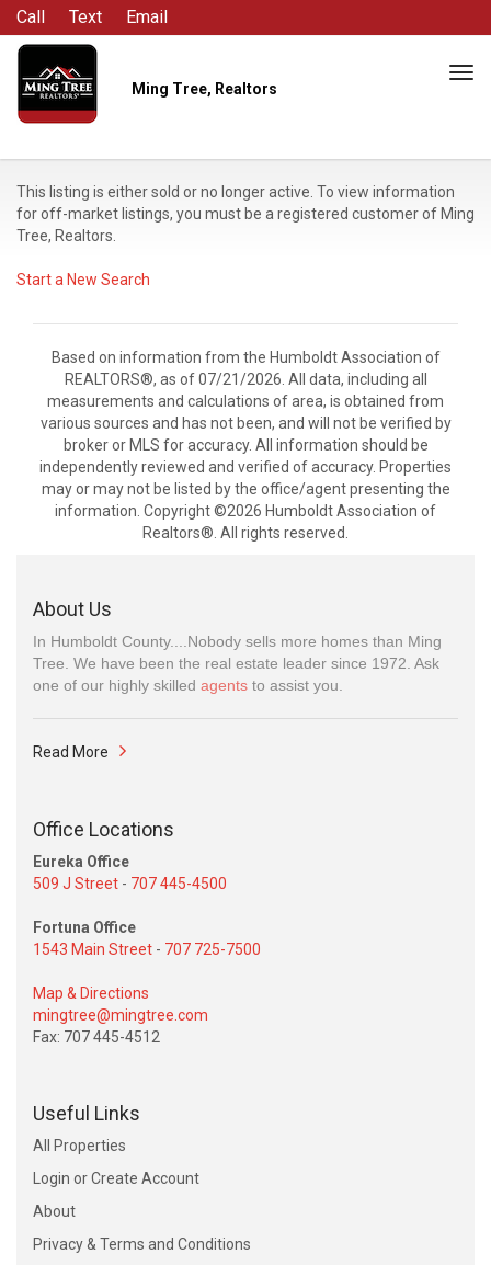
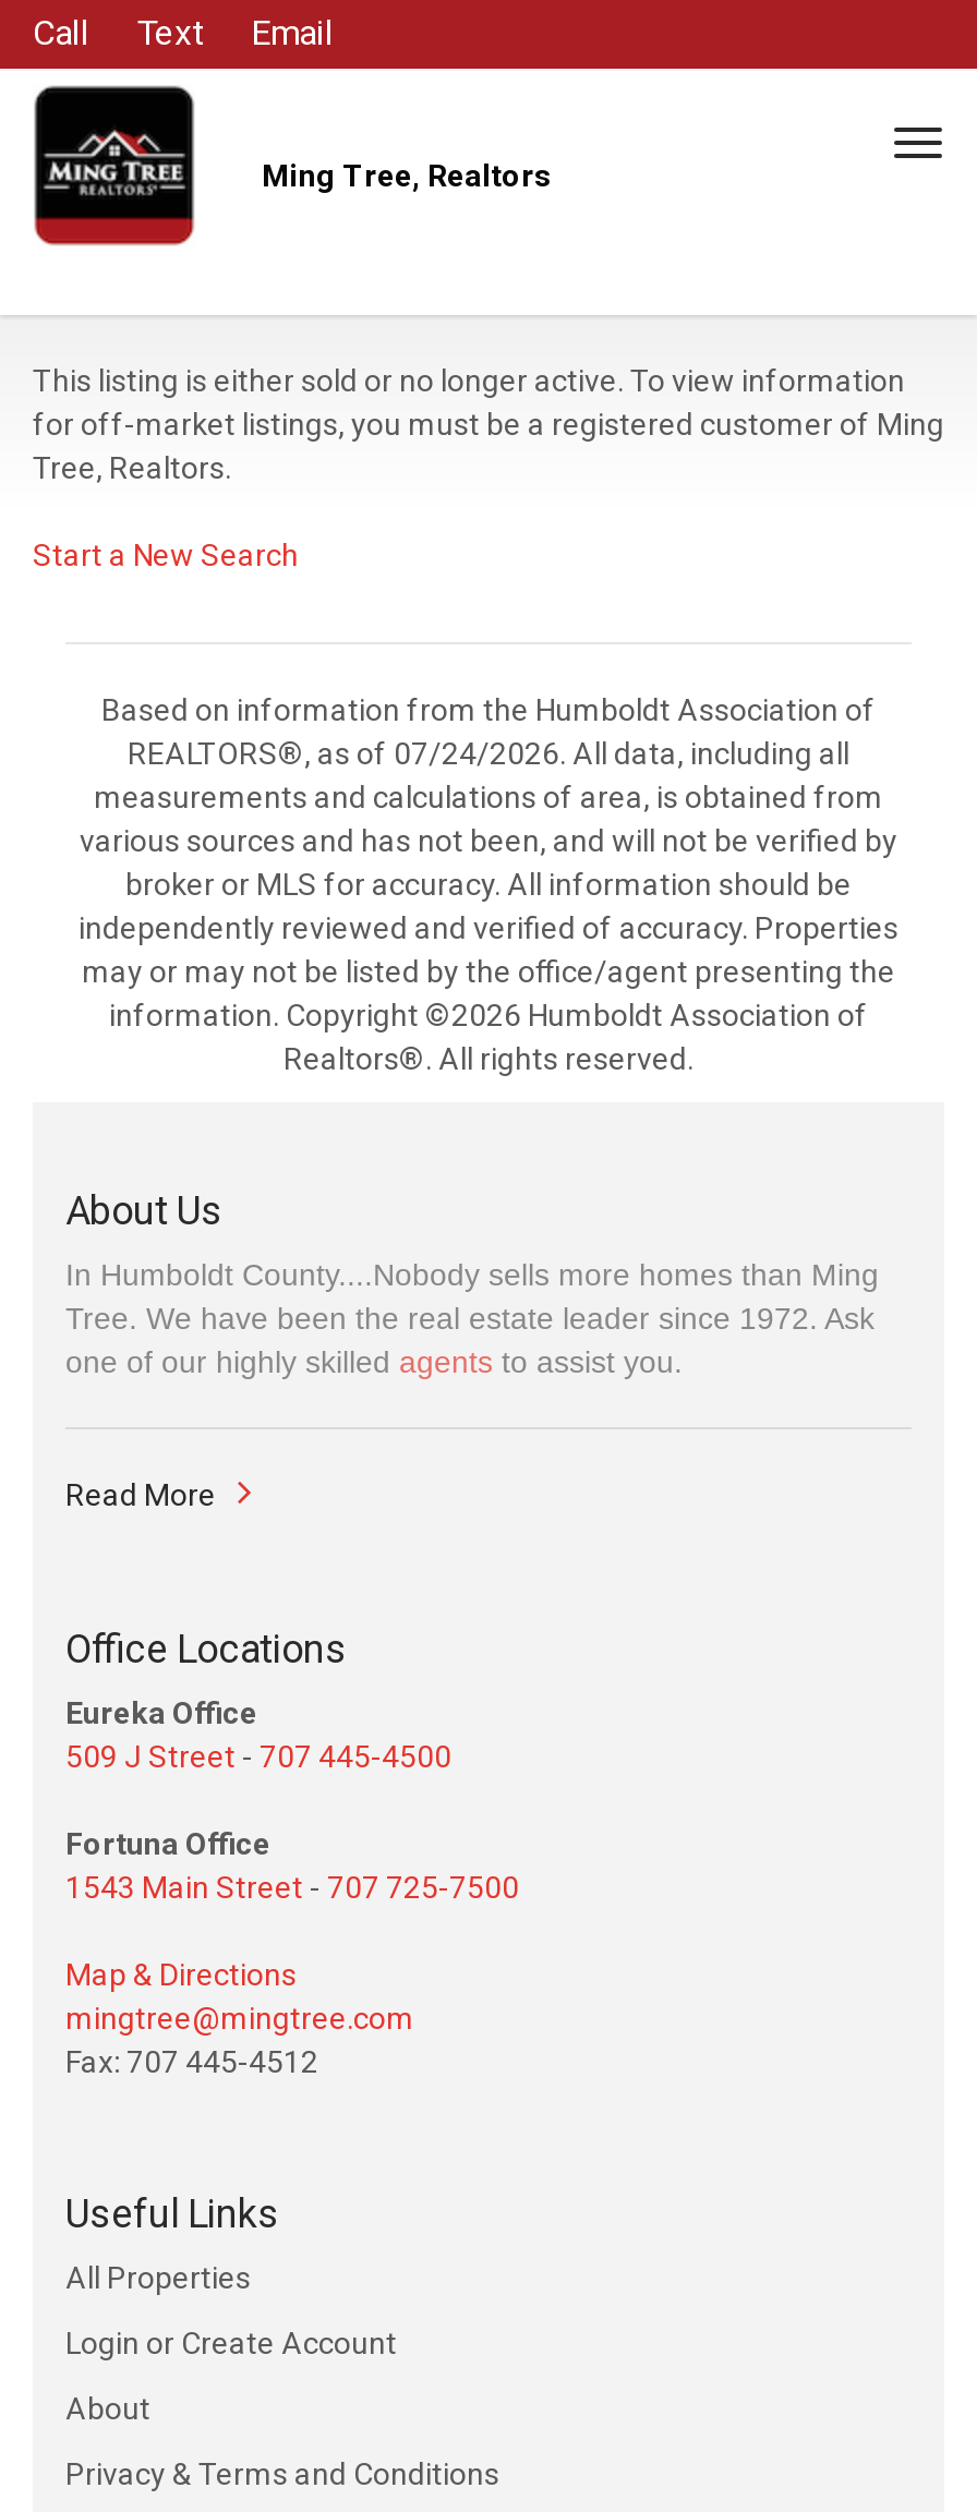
- REALTORS®, as of 07/21/2026. All data, including all
+ REALTORS®, as of 07/24/2026. All data, including all
